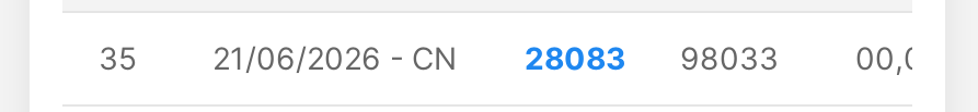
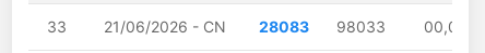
- 35 21/06/2026 - CN 28083 98033
+ 33 21/06/2026 - CN 28083 98033
